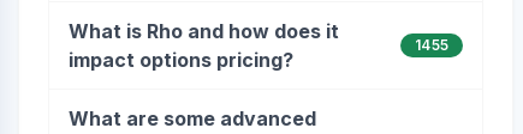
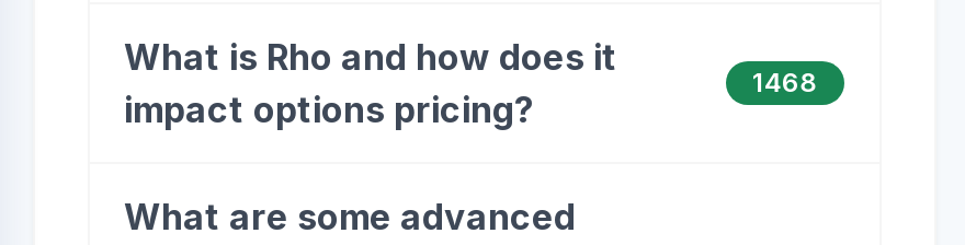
- 1455
+ 1468
